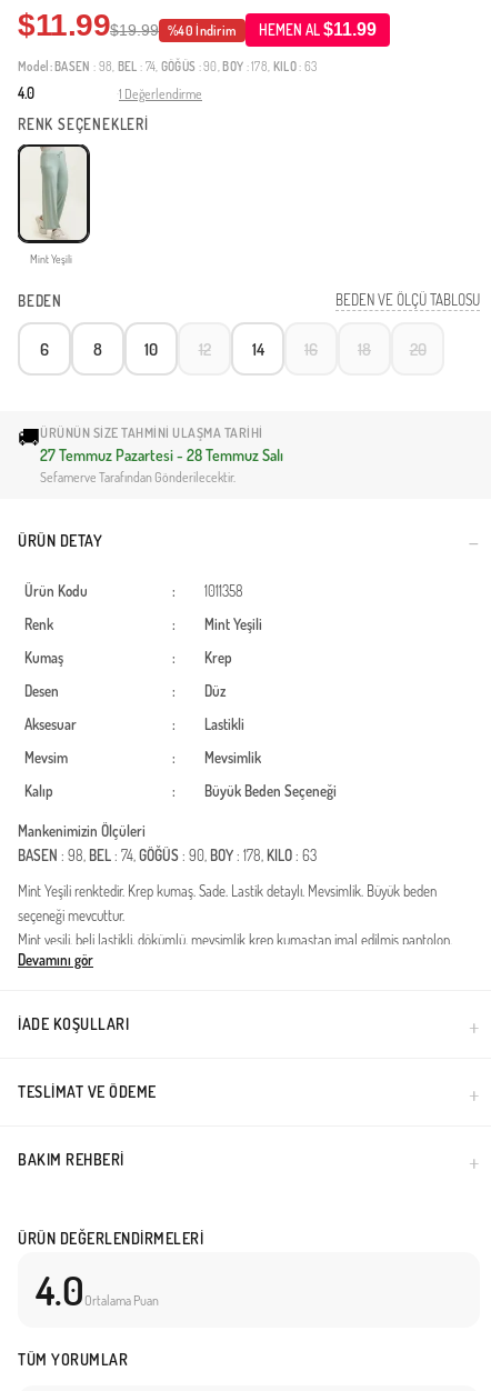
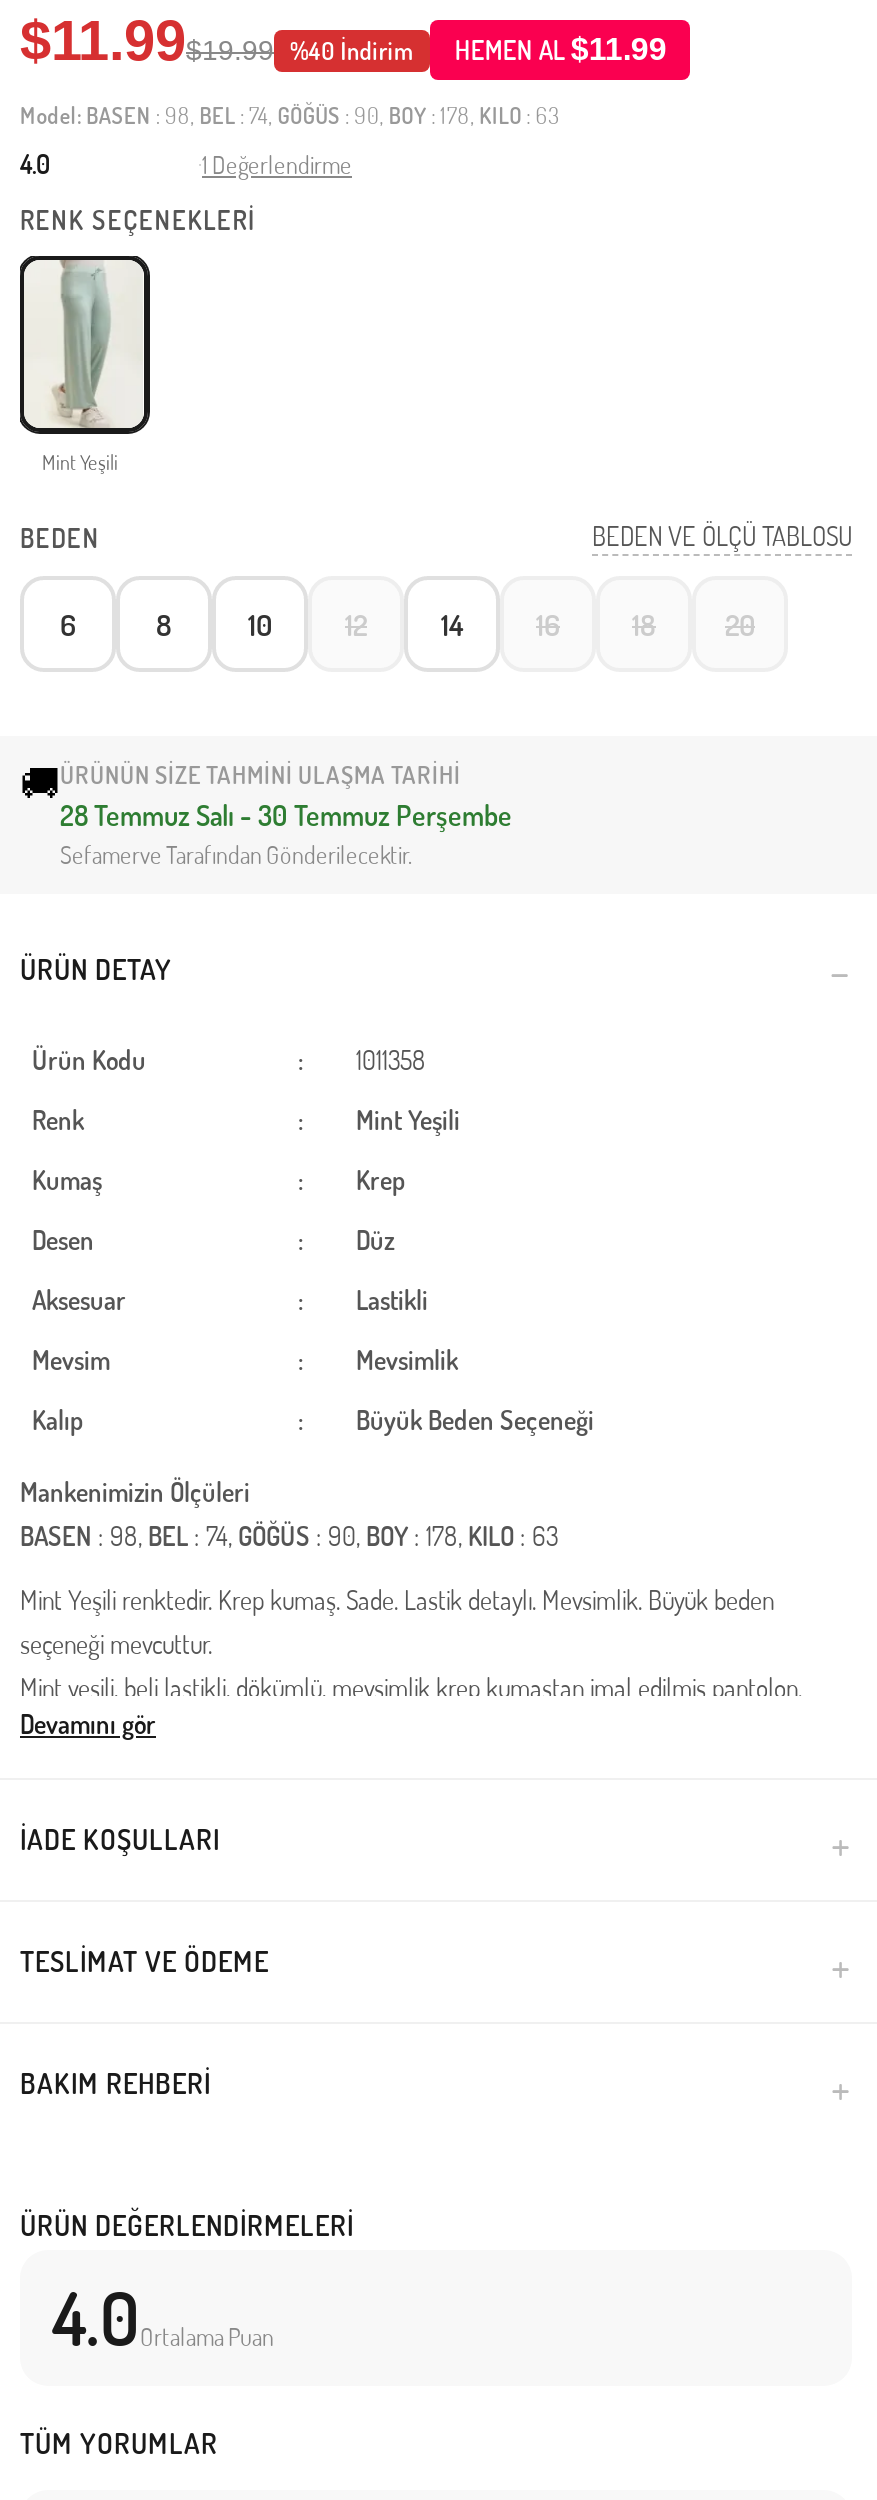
- 27 Temmuz Pazartesi - 28 Temmuz Salı
+ 28 Temmuz Salı - 30 Temmuz Perşembe
